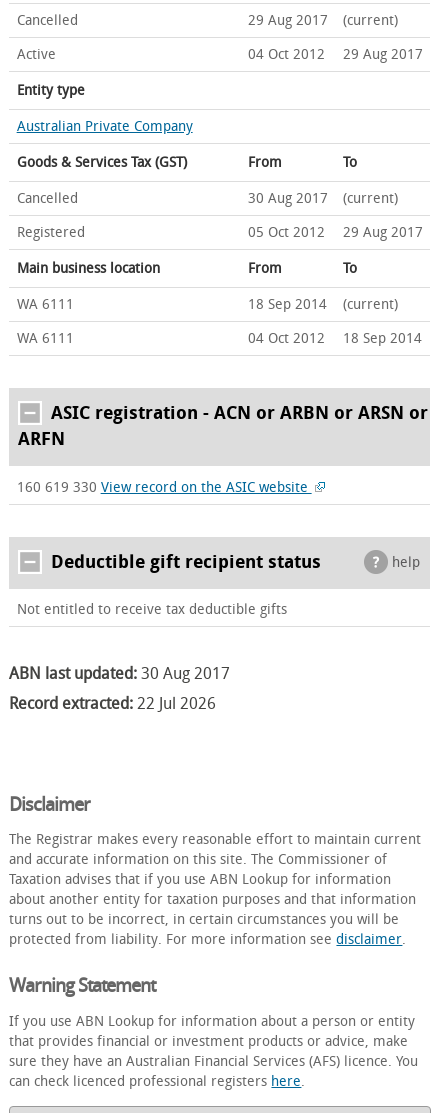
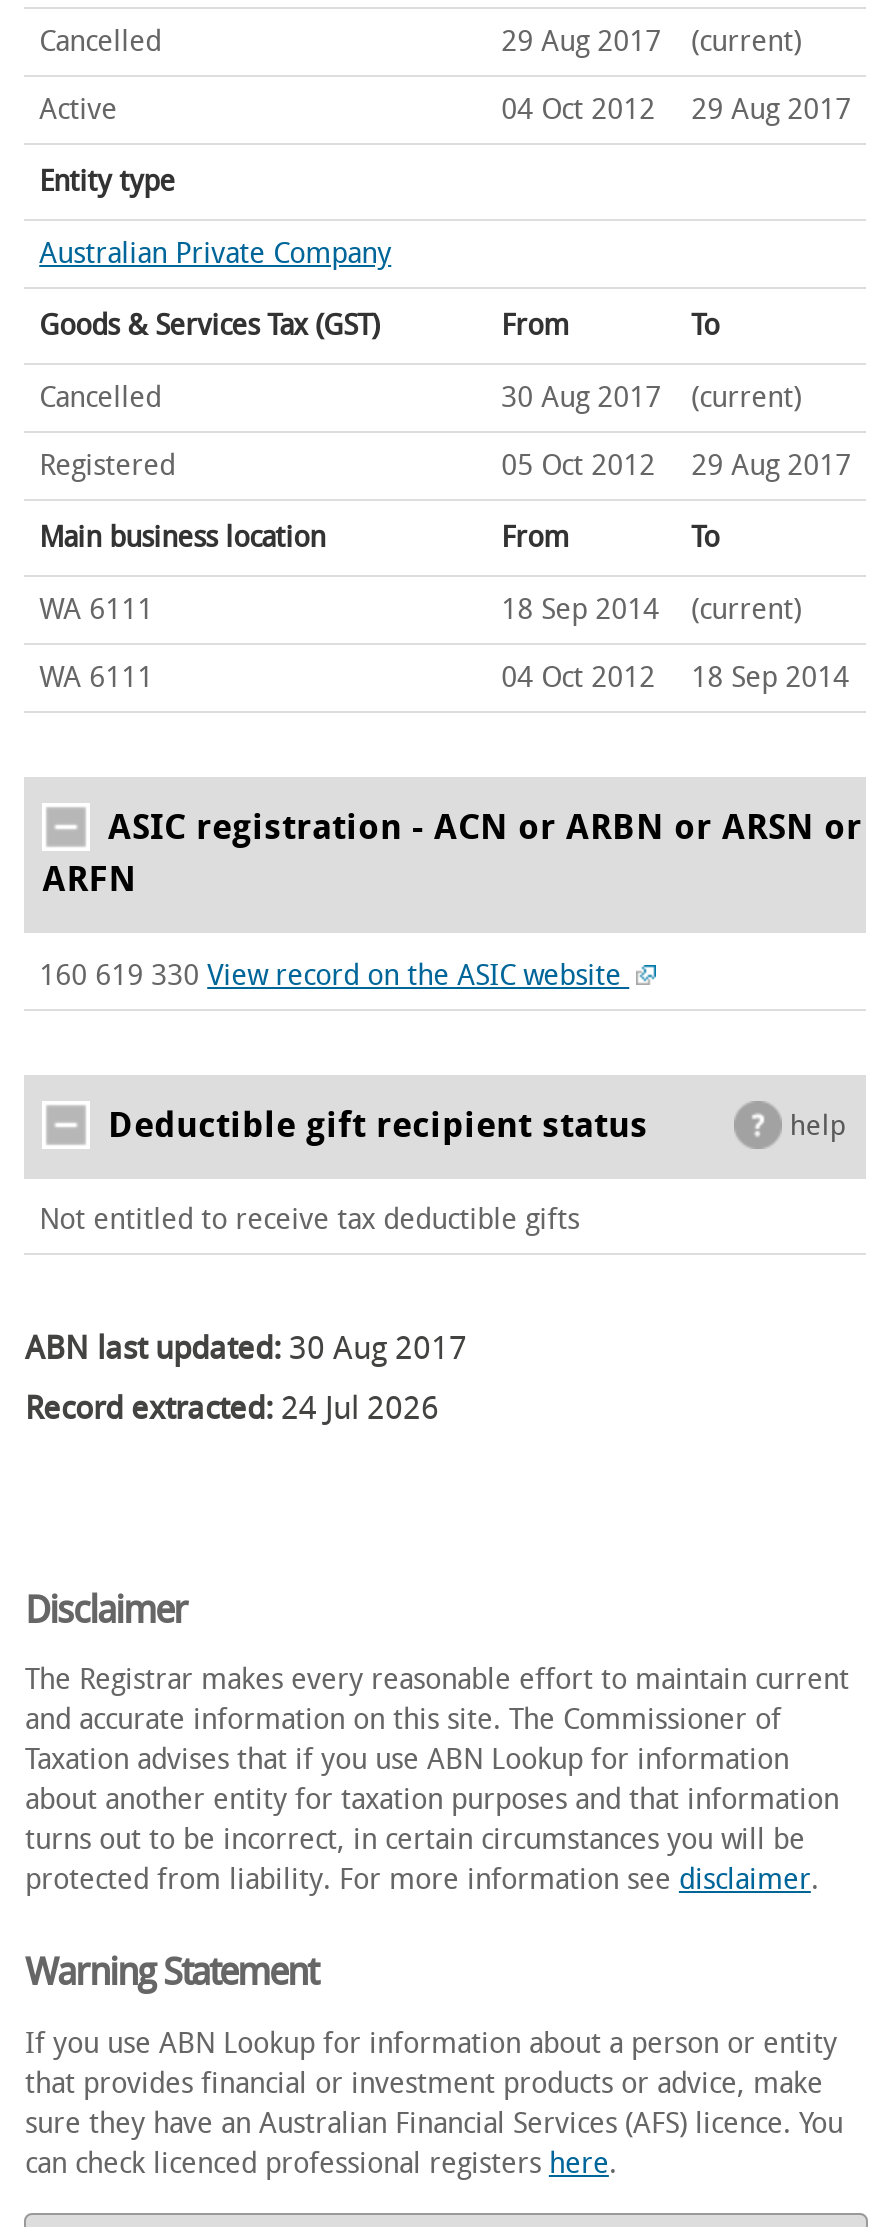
- Record extracted: 22 Jul 2026
+ Record extracted: 24 Jul 2026
